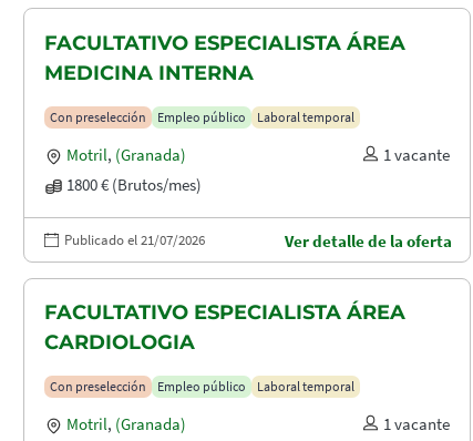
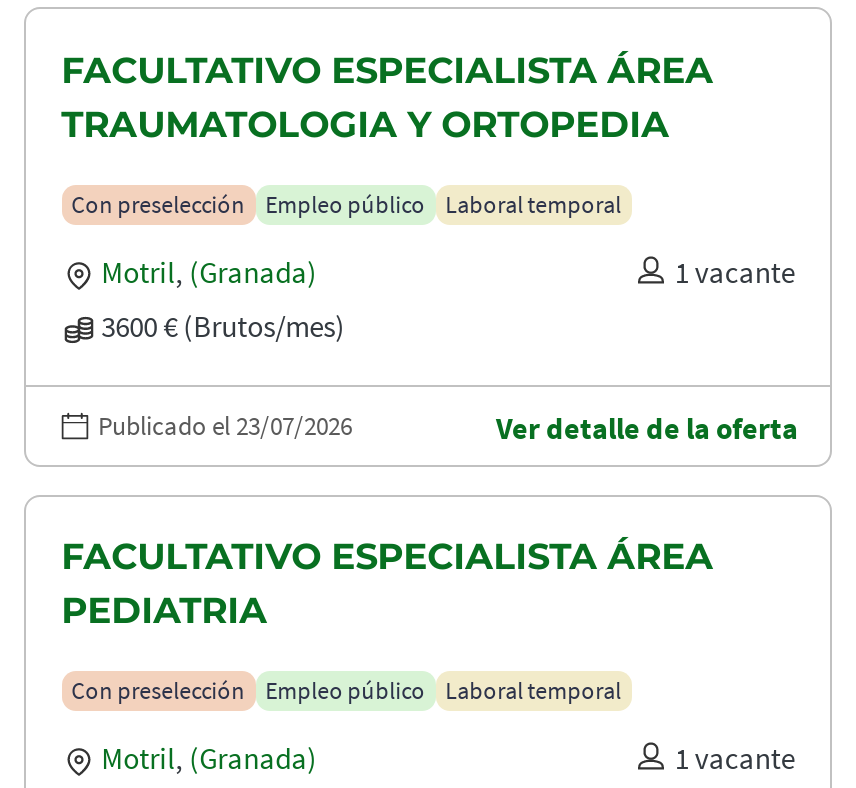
- MEDICINA INTERNA
+ TRAUMATOLOGIA Y ORTOPEDIA

- 1800 € (Brutos/mes)
+ 3600 € (Brutos/mes)

- Publicado el 21/07/2026
+ Publicado el 23/07/2026

- CARDIOLOGIA
+ PEDIATRIA
